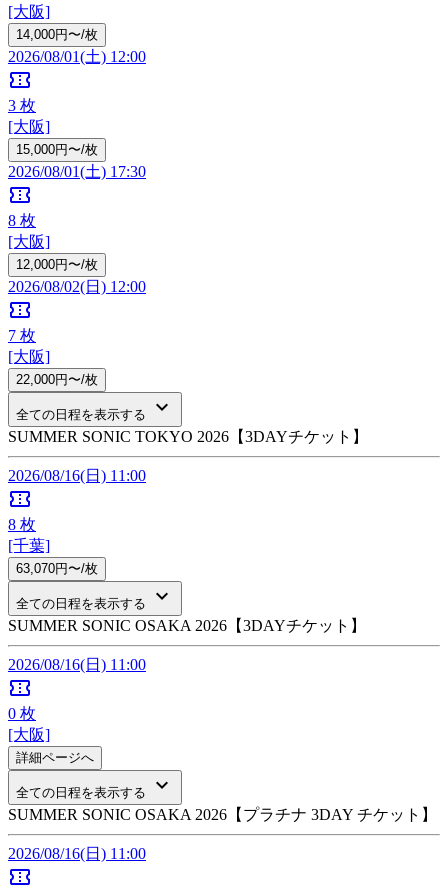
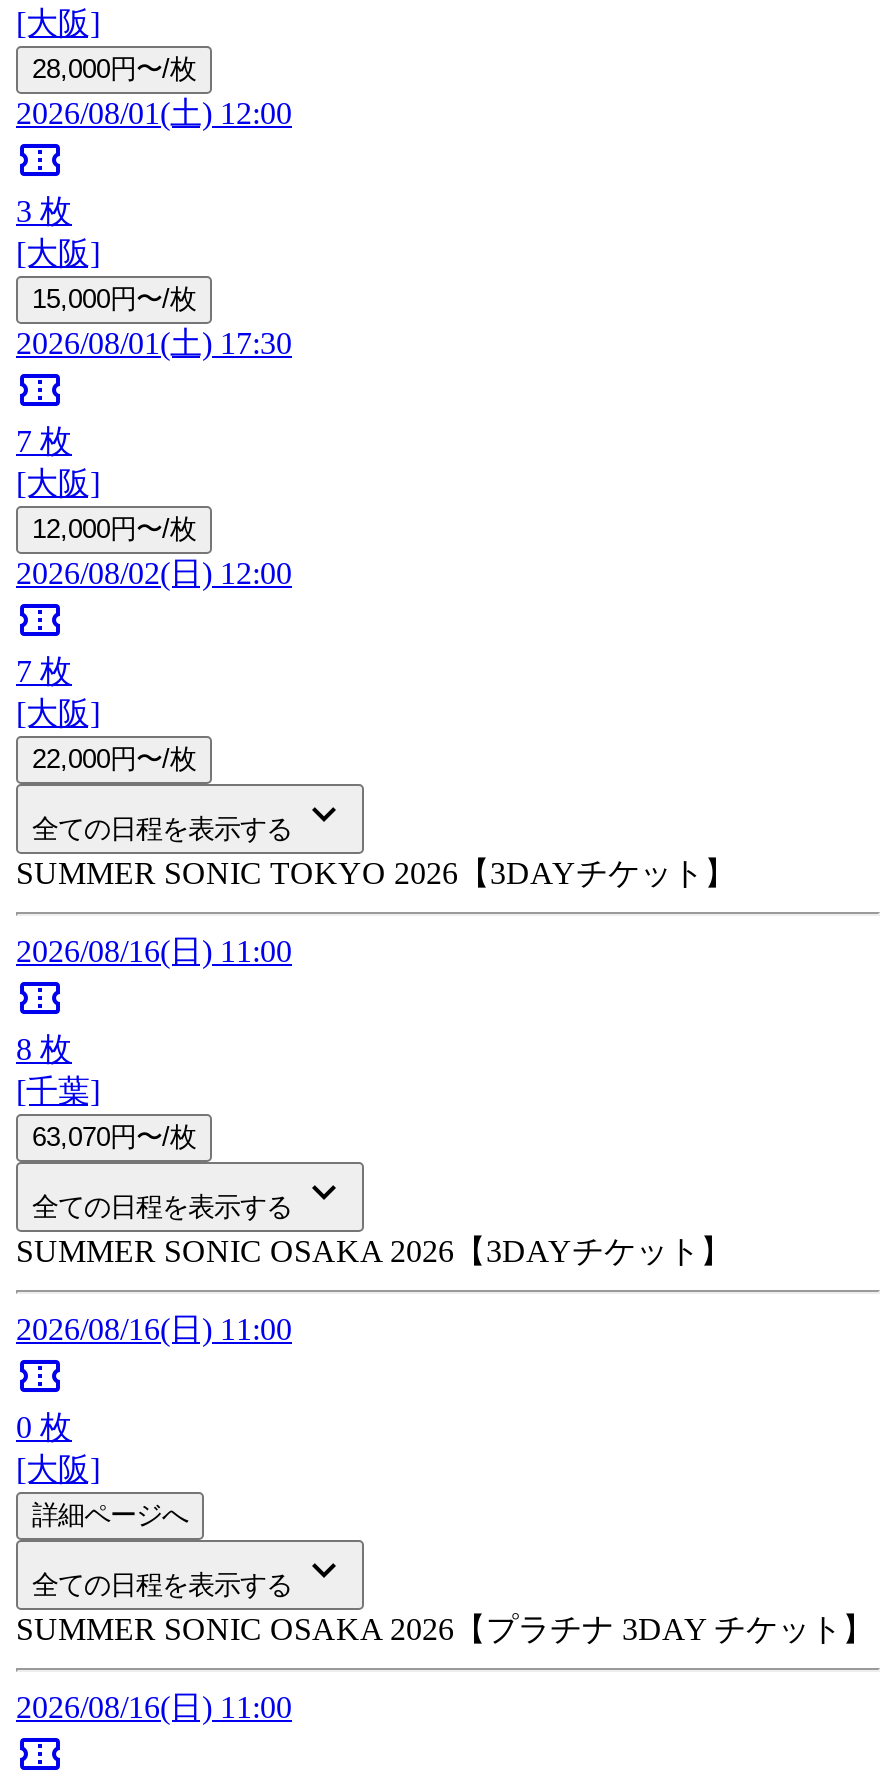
- 14,000円〜/枚
+ 28,000円〜/枚

- 8枚
+ 7枚
